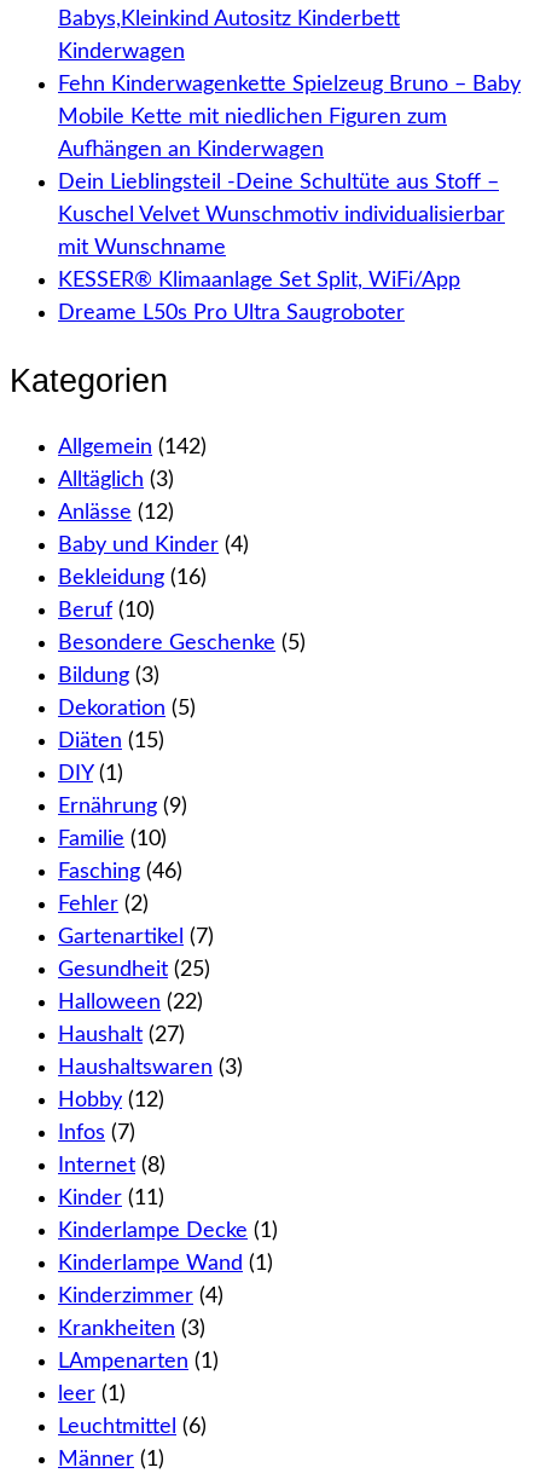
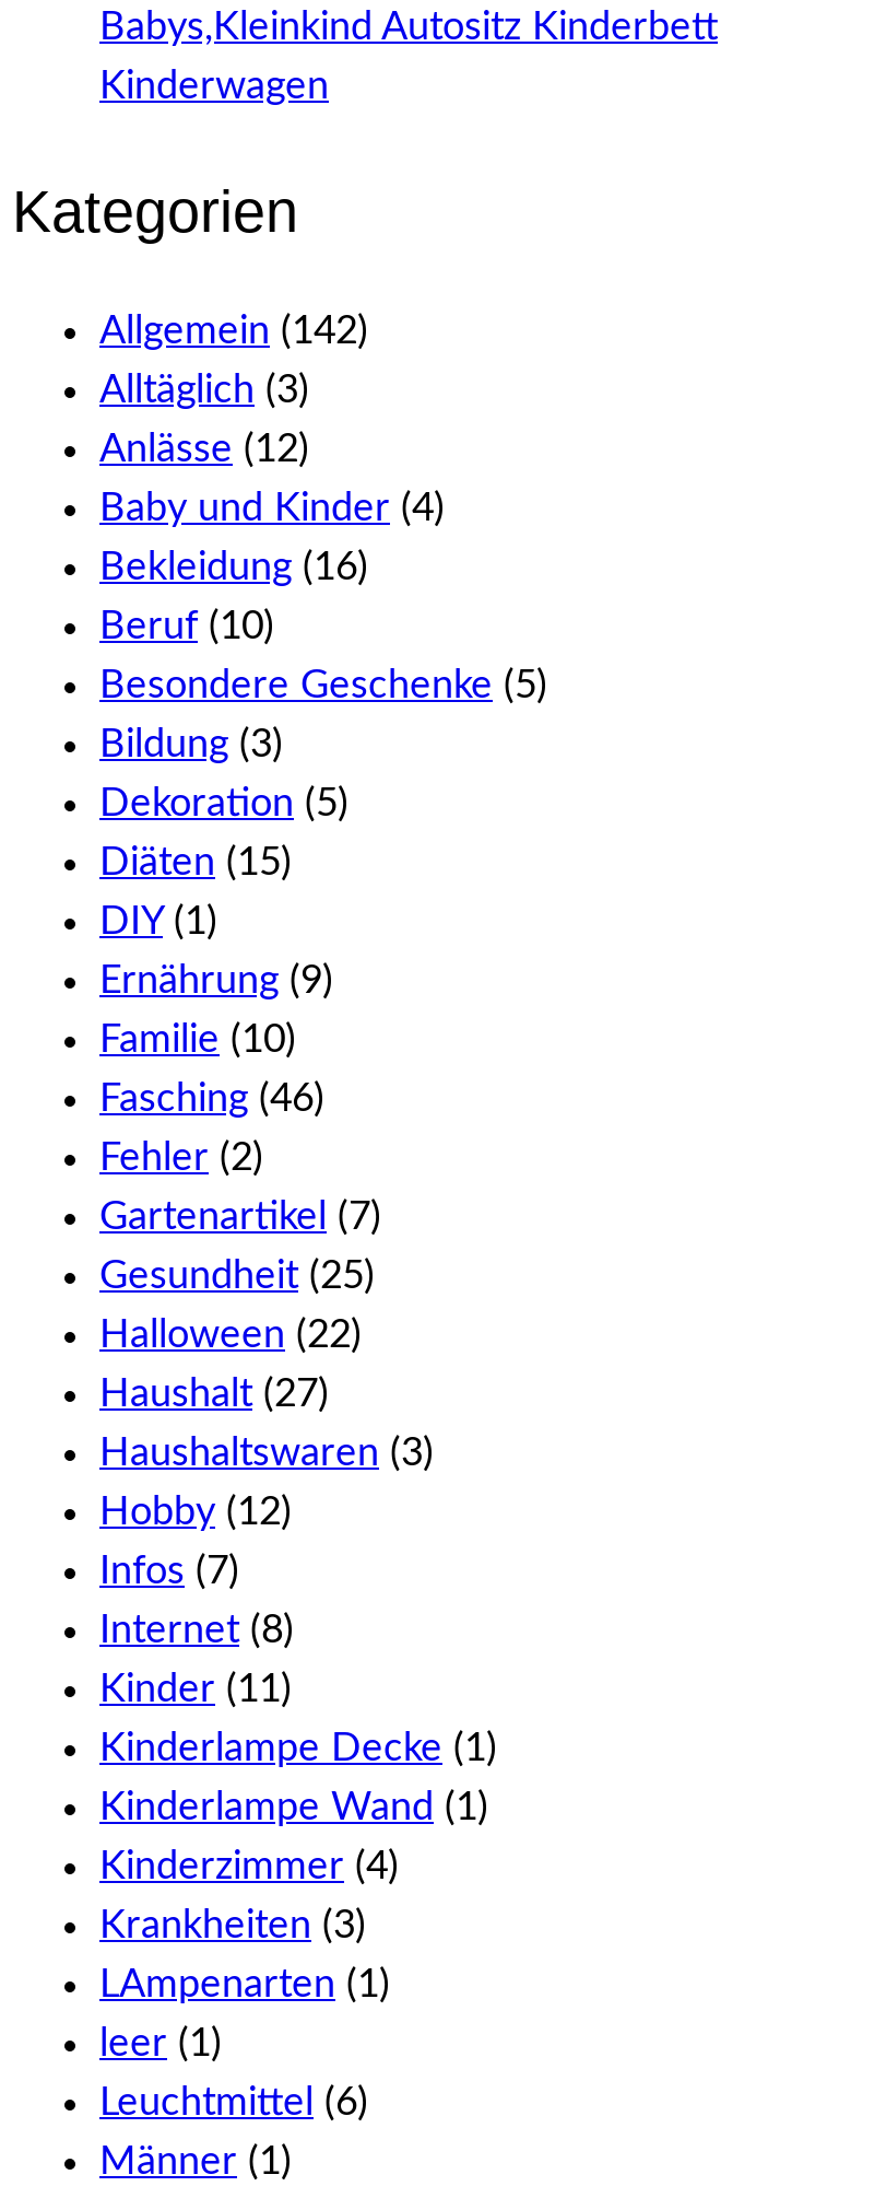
- Fehn Kinderwagenkette Spielzeug Bruno – Baby
- Mobile Kette mit niedlichen Figuren zum
- Aufhängen an Kinderwagen
- Dein Lieblingsteil -Deine Schultüte aus Stoff –
- Kuschel Velvet Wunschmotiv individualisierbar
- mit Wunschname
- KESSER® Klimaanlage Set Split, WiFi/App
- Dreame L50s Pro Ultra Saugroboter
